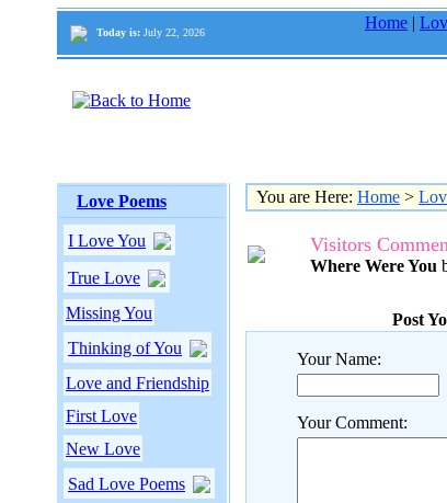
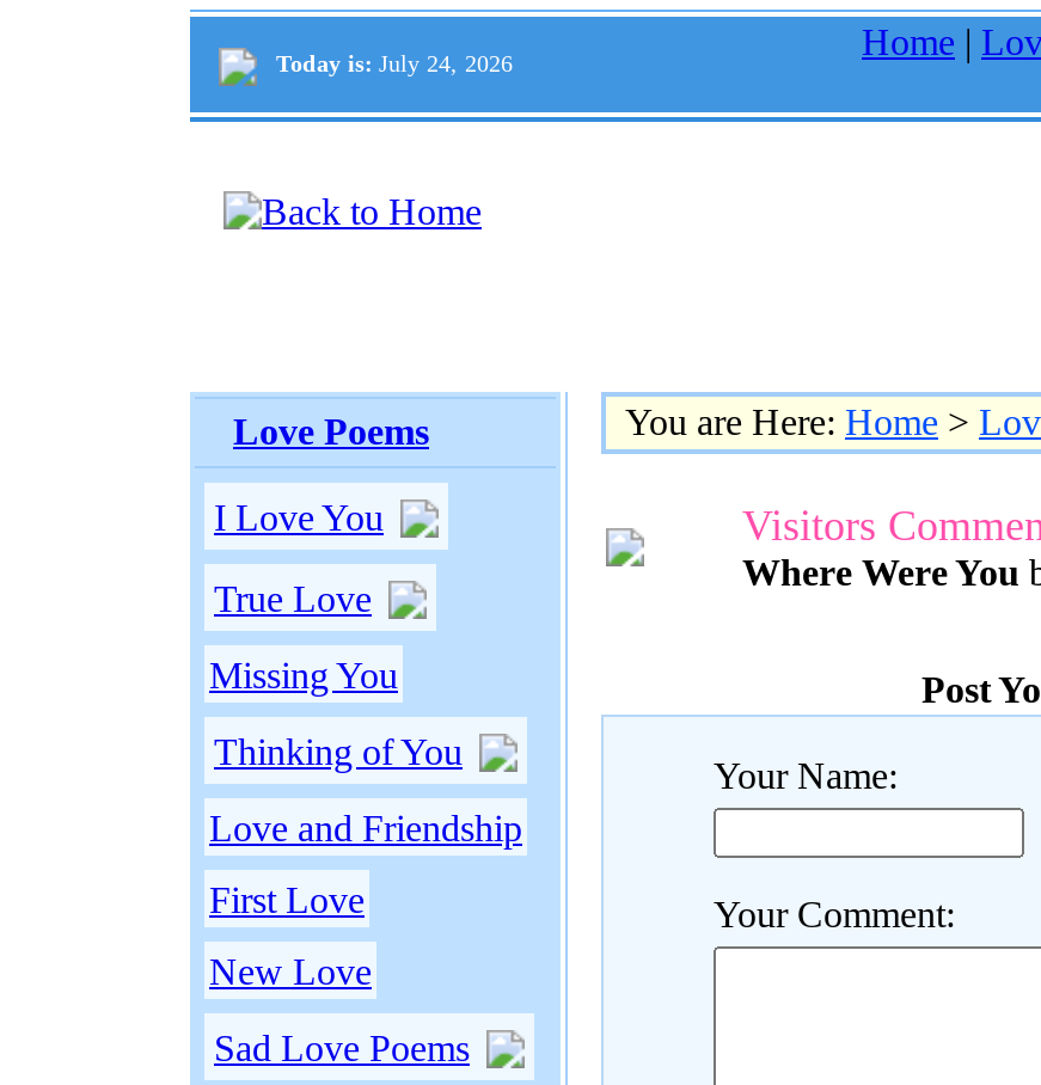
- Today is: July 22, 2026
+ Today is: July 24, 2026
